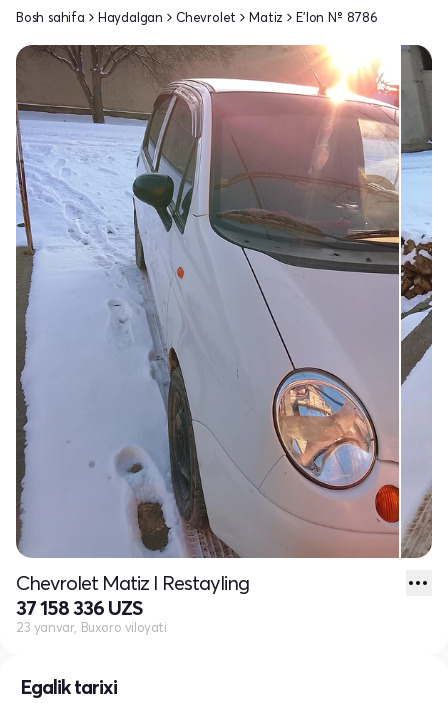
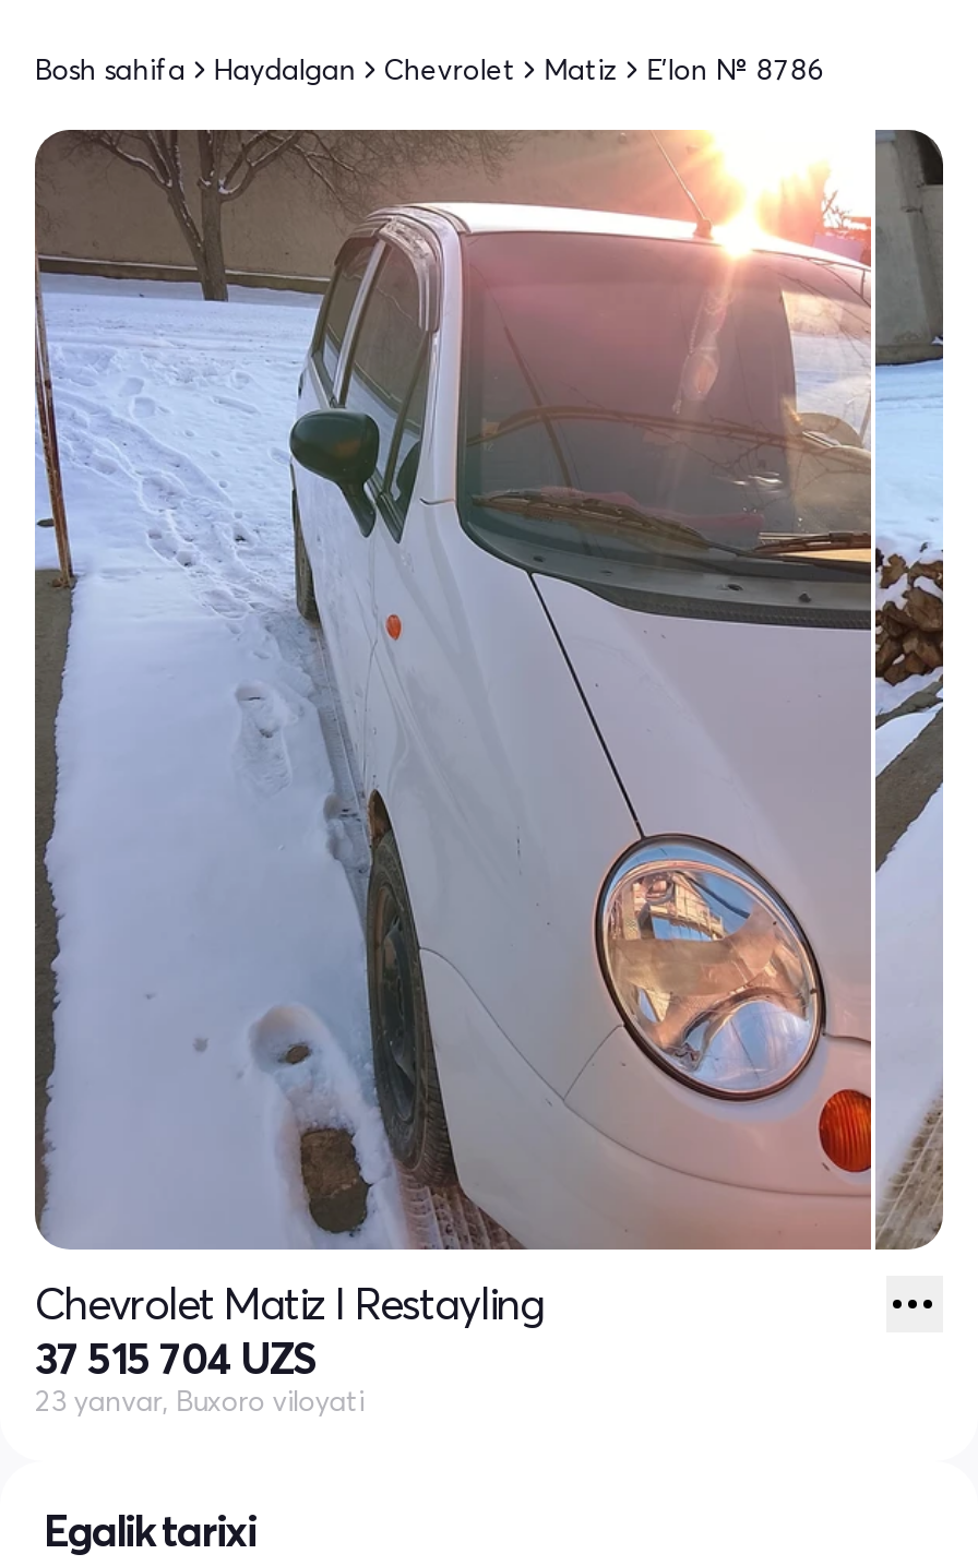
- 37 158 336 UZS
+ 37 515 704 UZS
